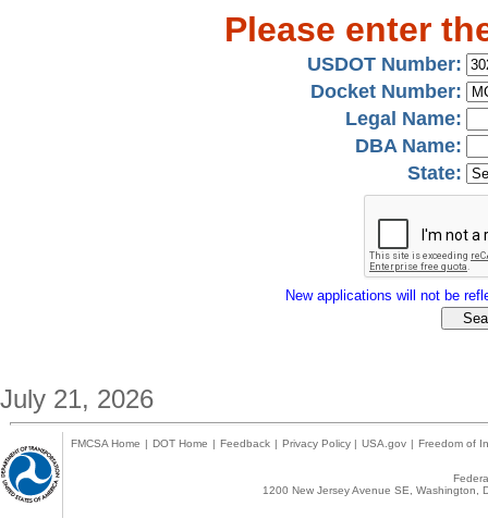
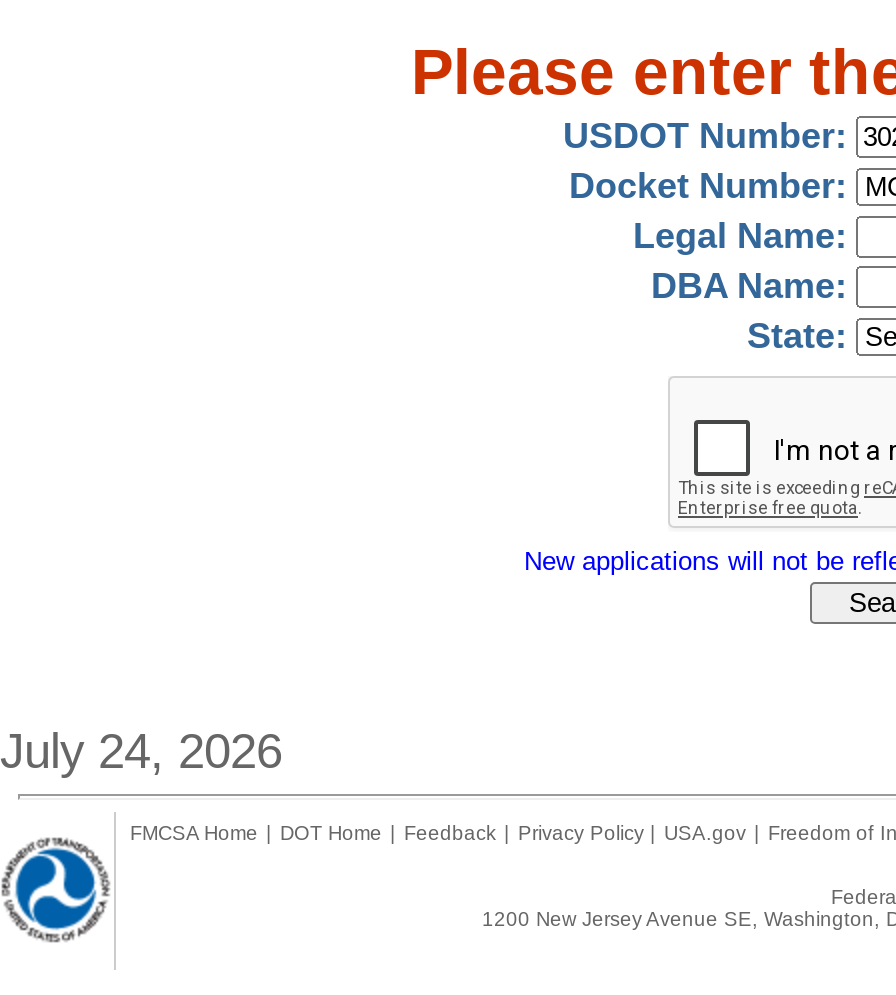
- July 21, 2026
+ July 24, 2026
